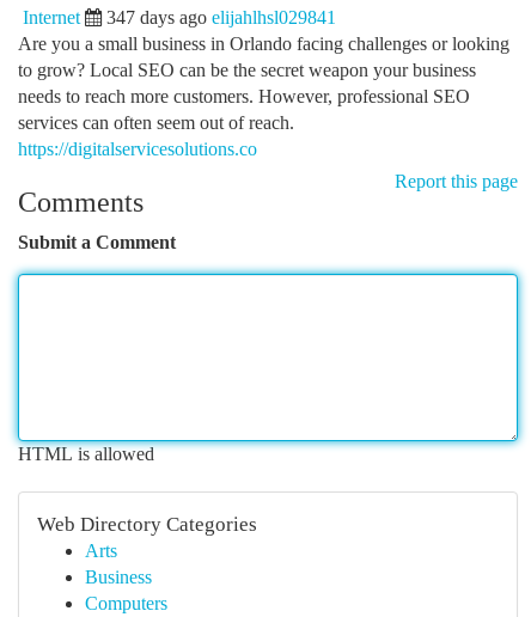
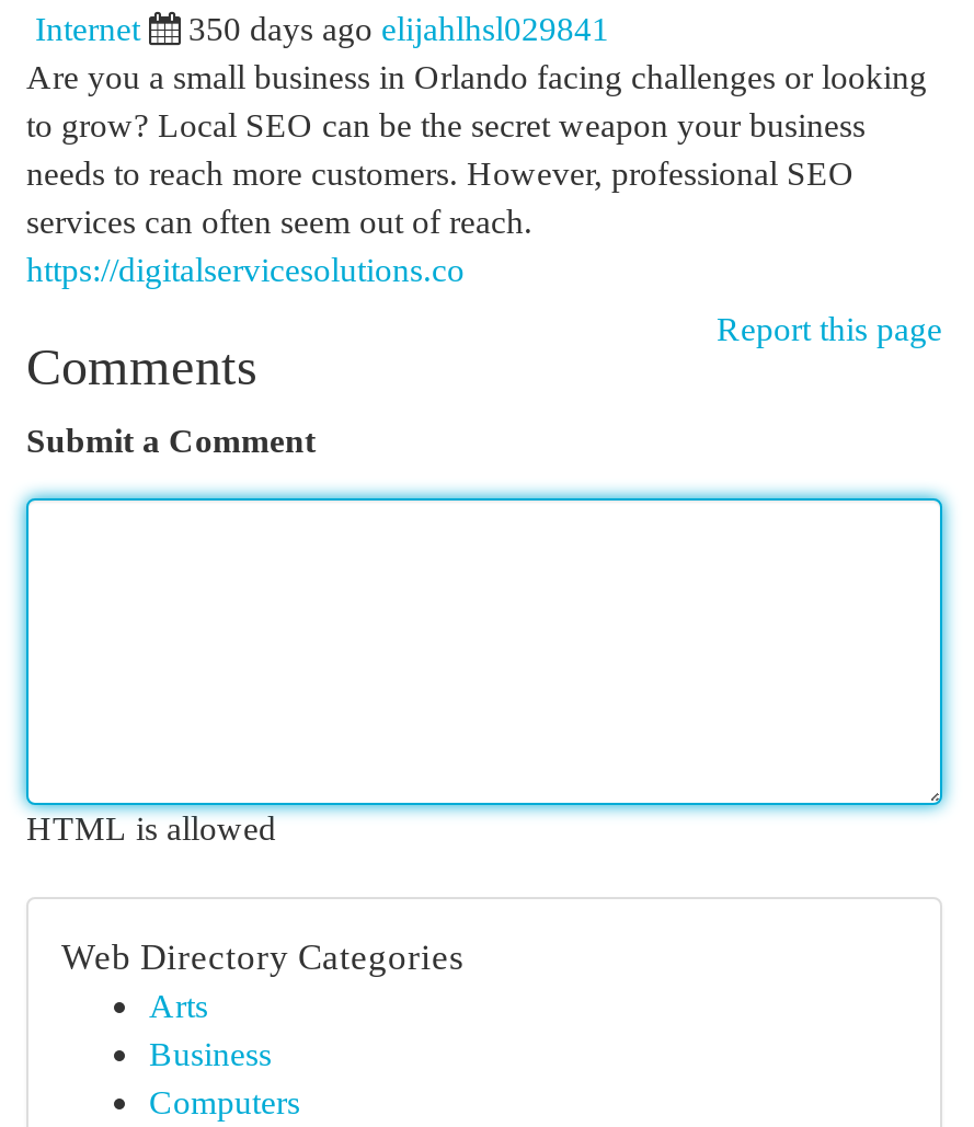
- 347 days ago elijahlhsl029841
+ 350 days ago elijahlhsl029841
